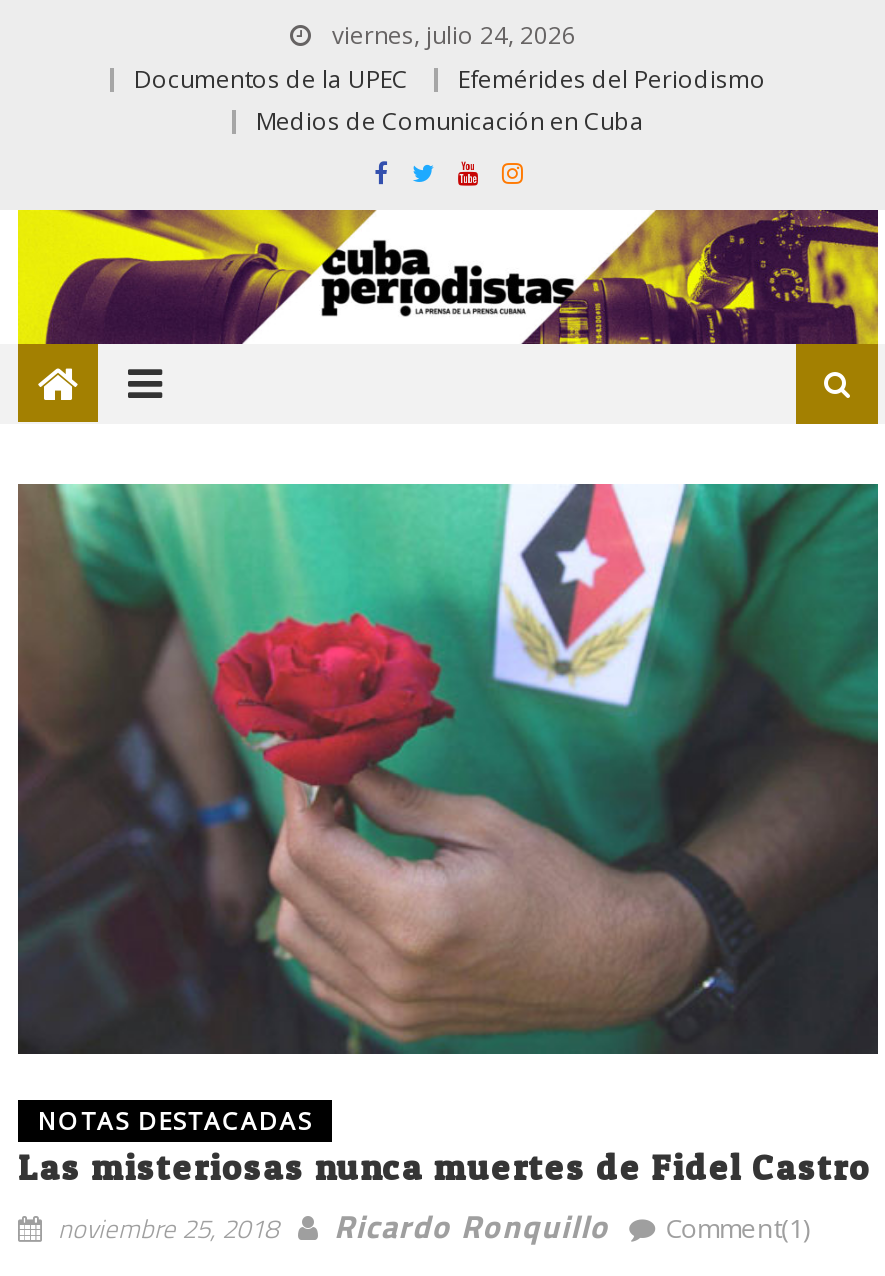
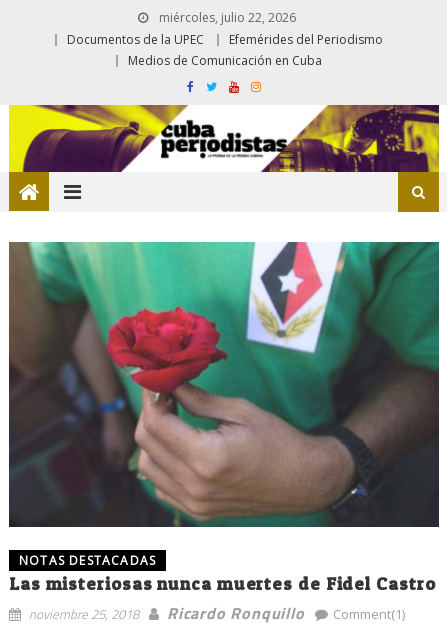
- viernes, julio 24, 2026
+ miércoles, julio 22, 2026
